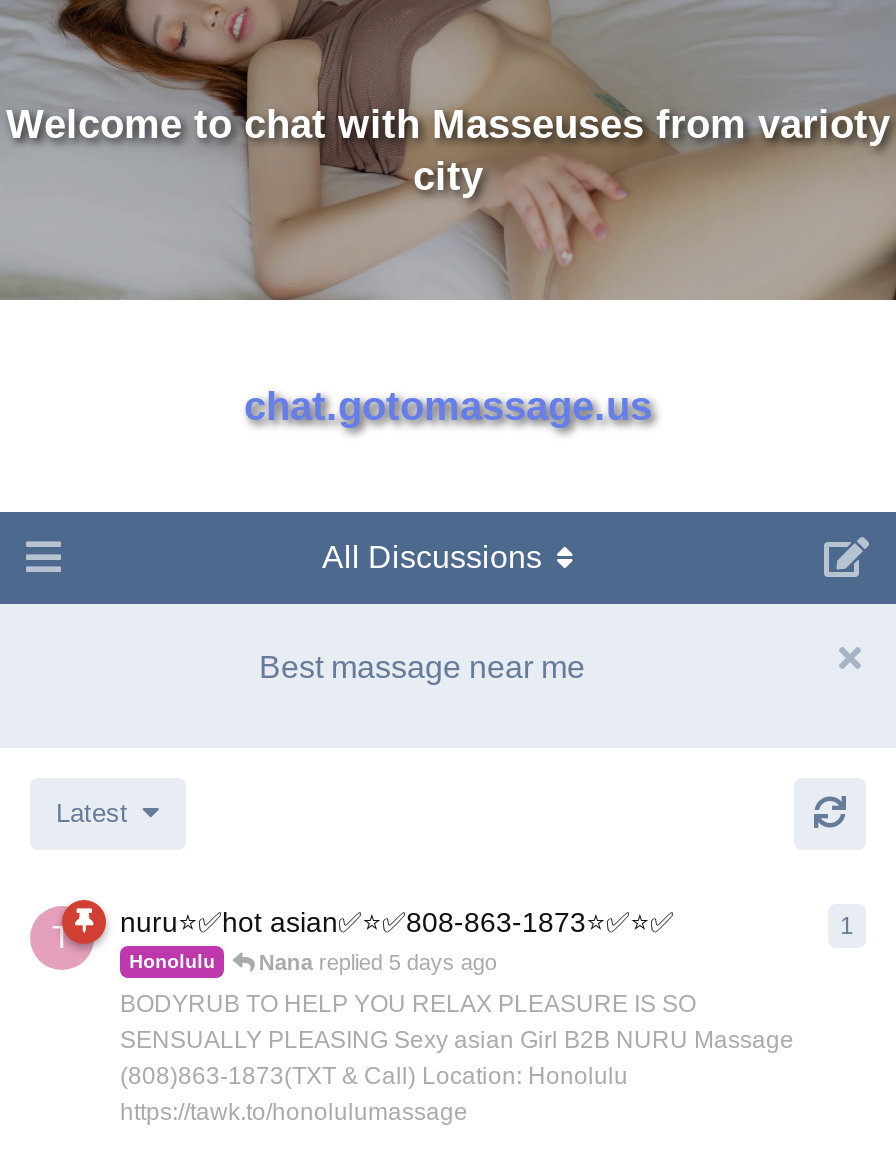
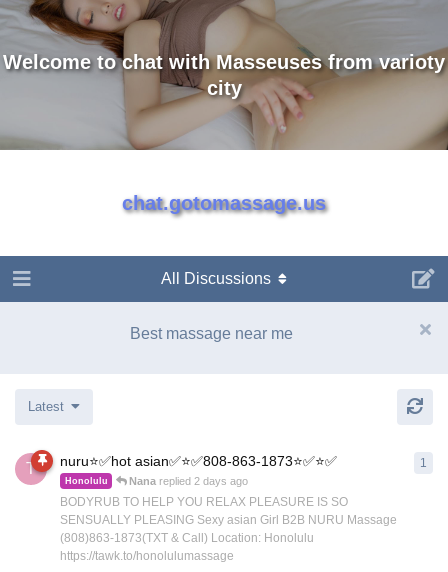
- Nana replied 5 days ago
+ Nana replied 2 days ago
